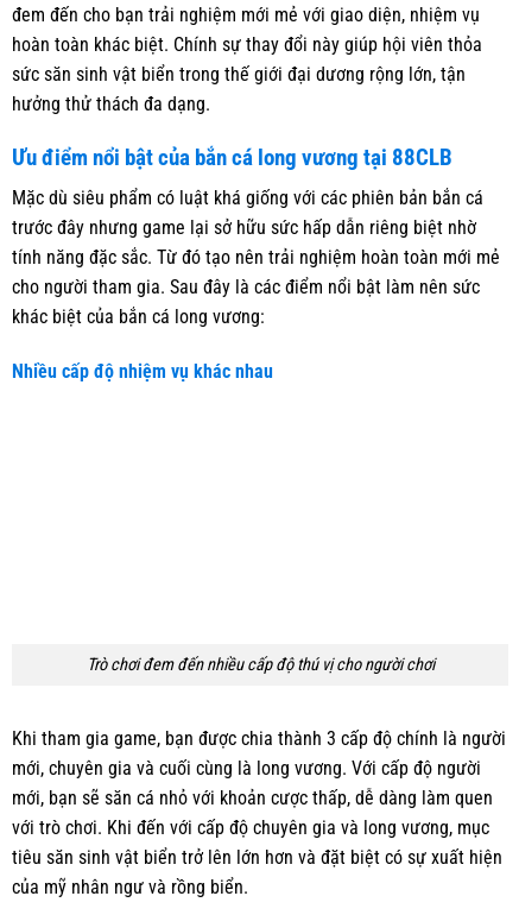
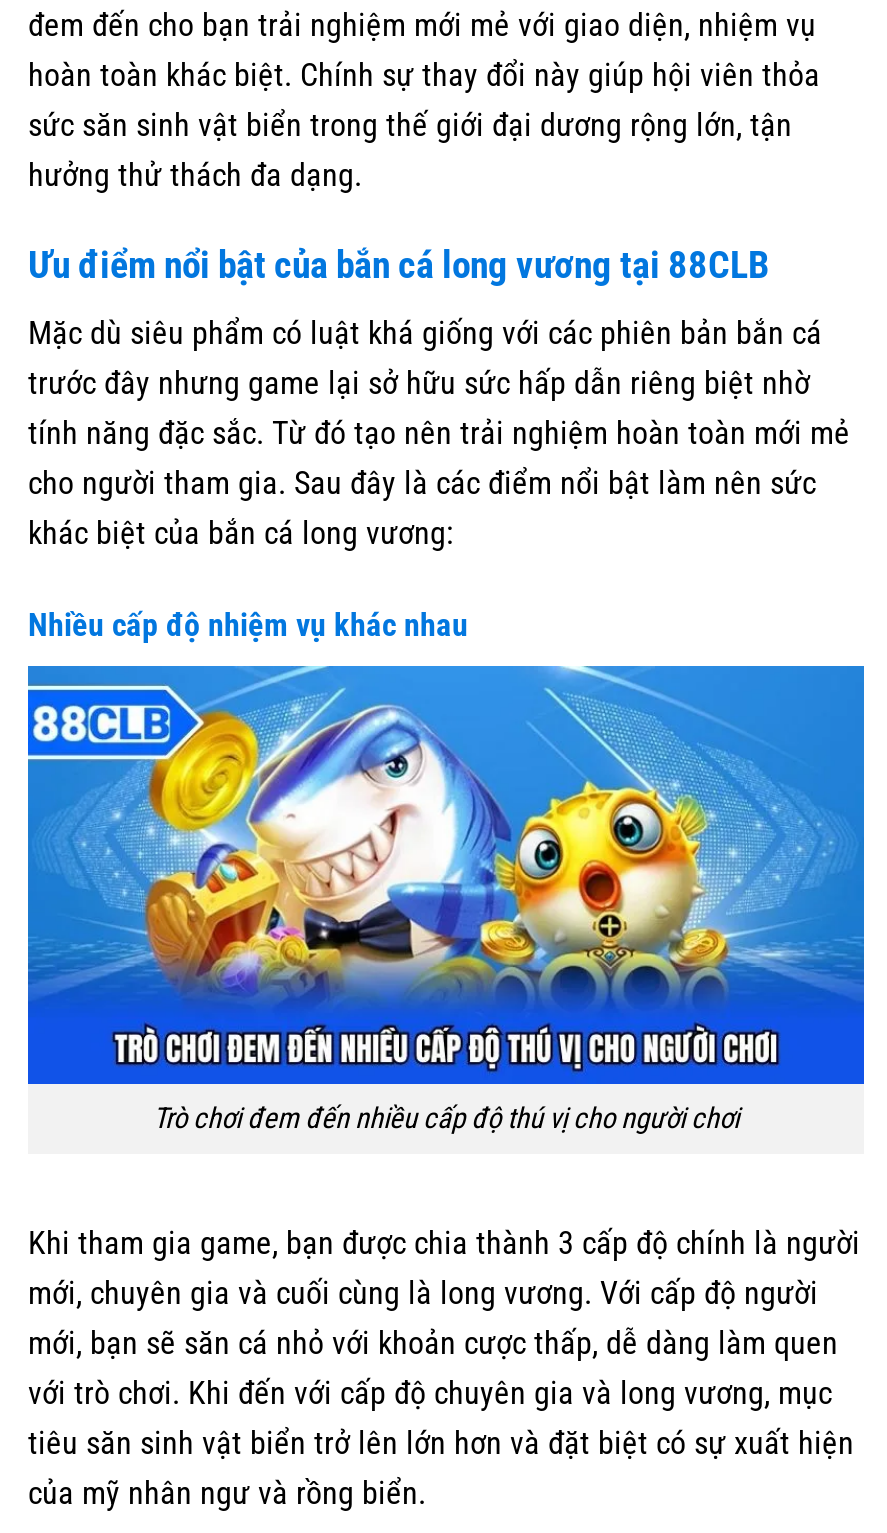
+ [image]
